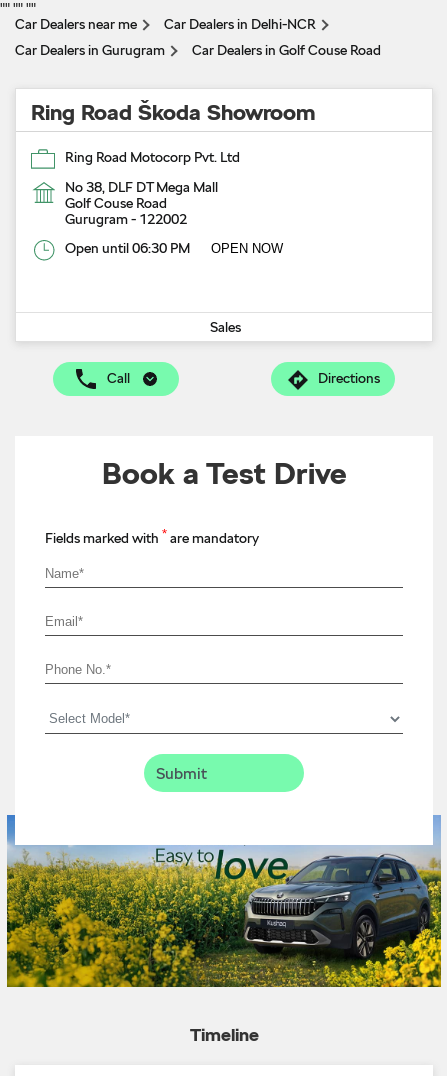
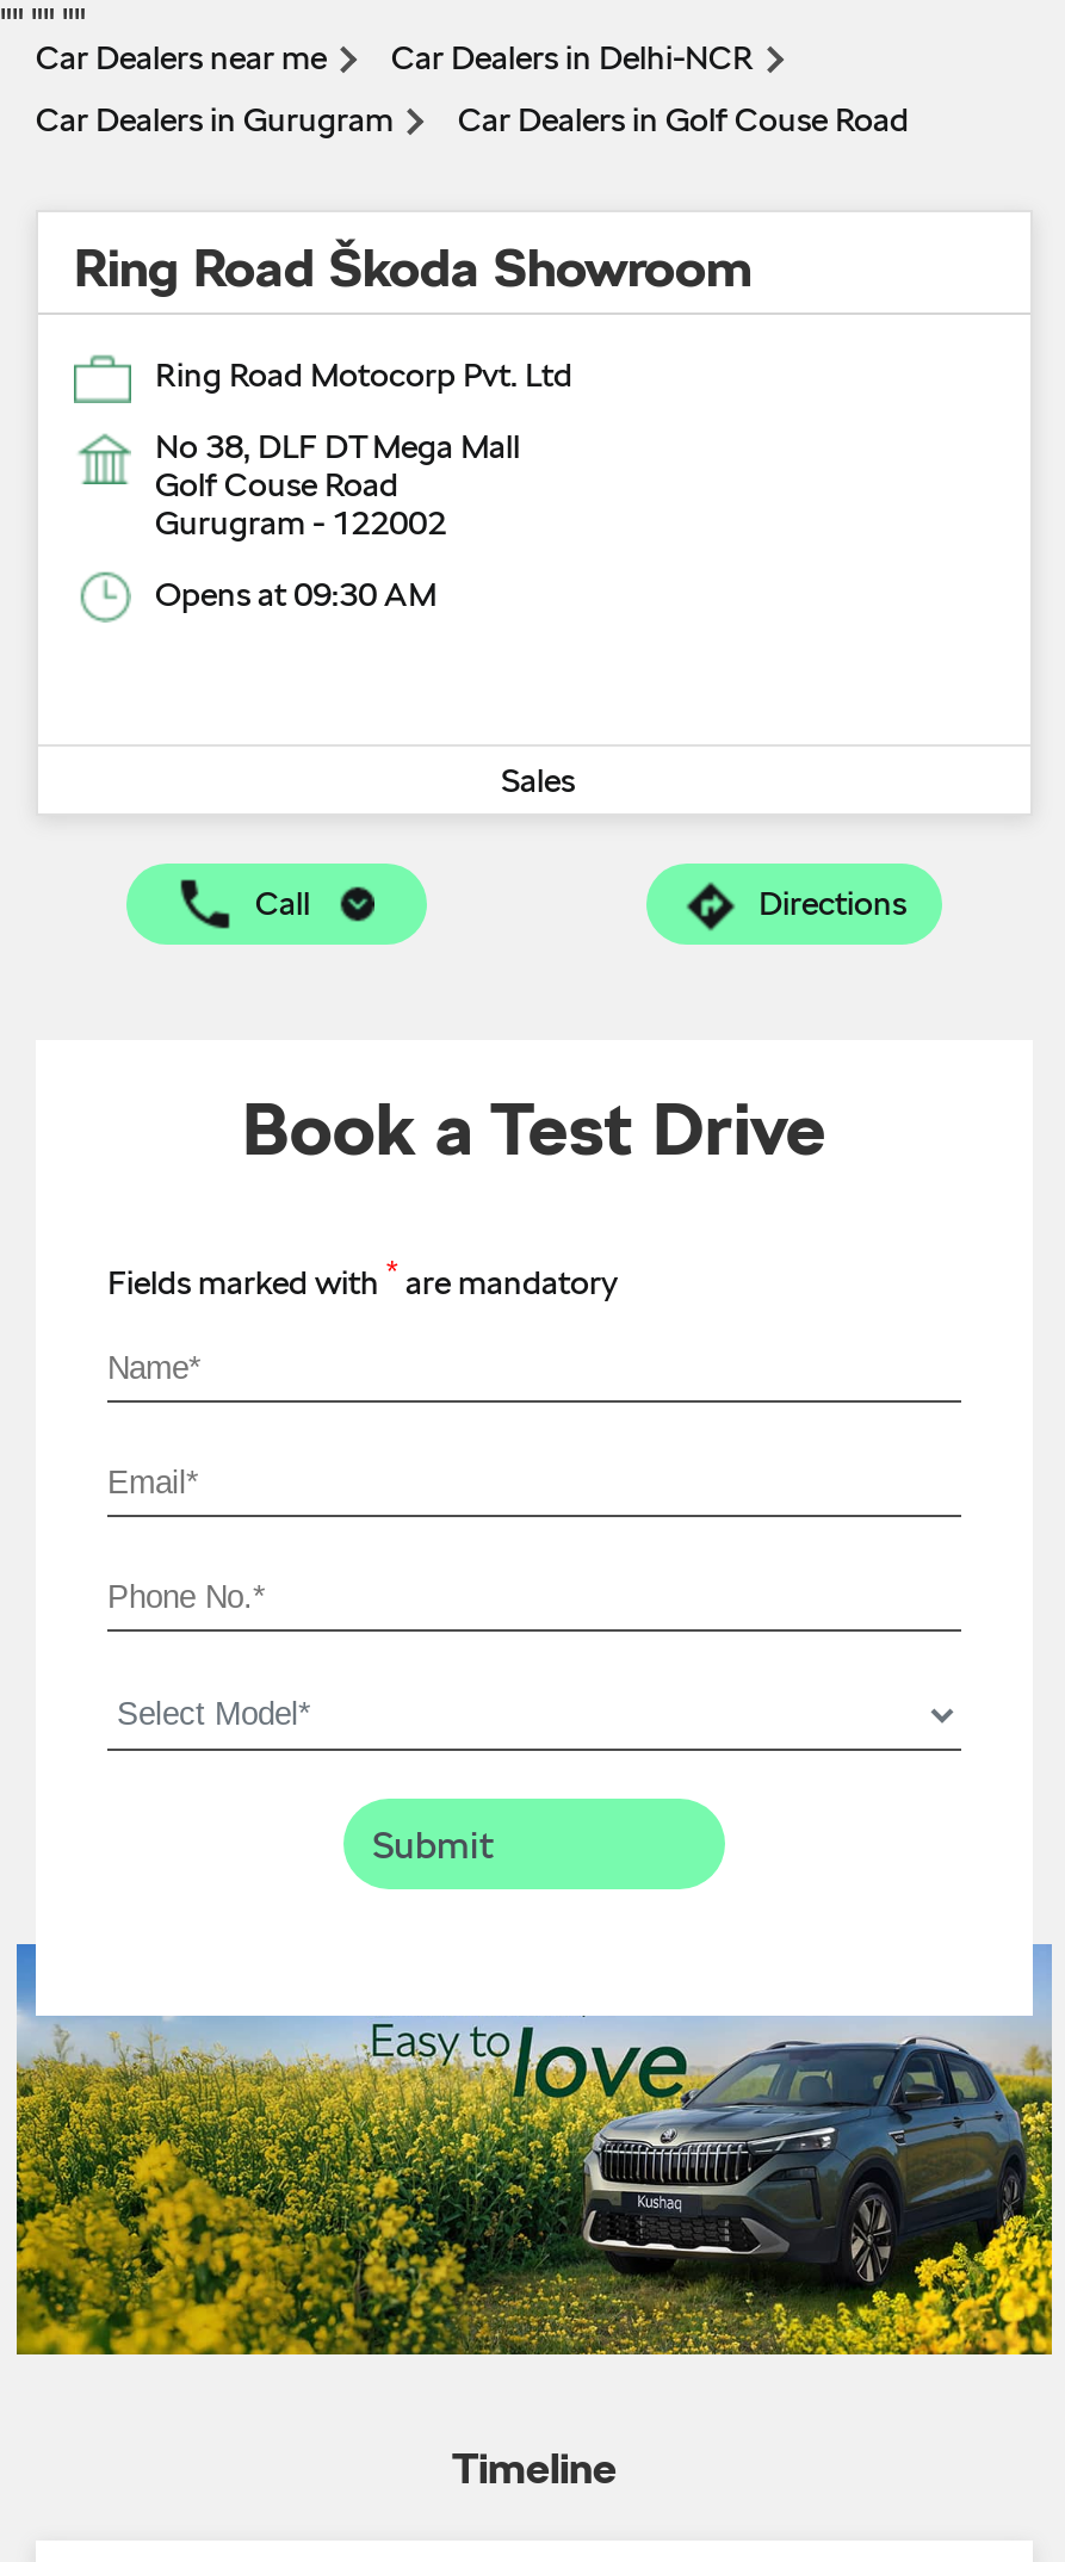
- Open until 06:30 PM
- OPEN NOW
+ Opens at 09:30 AM
